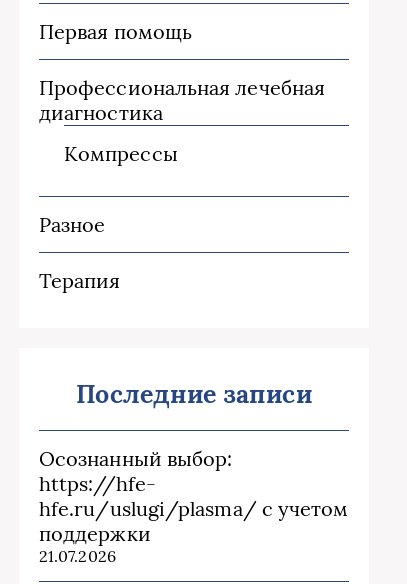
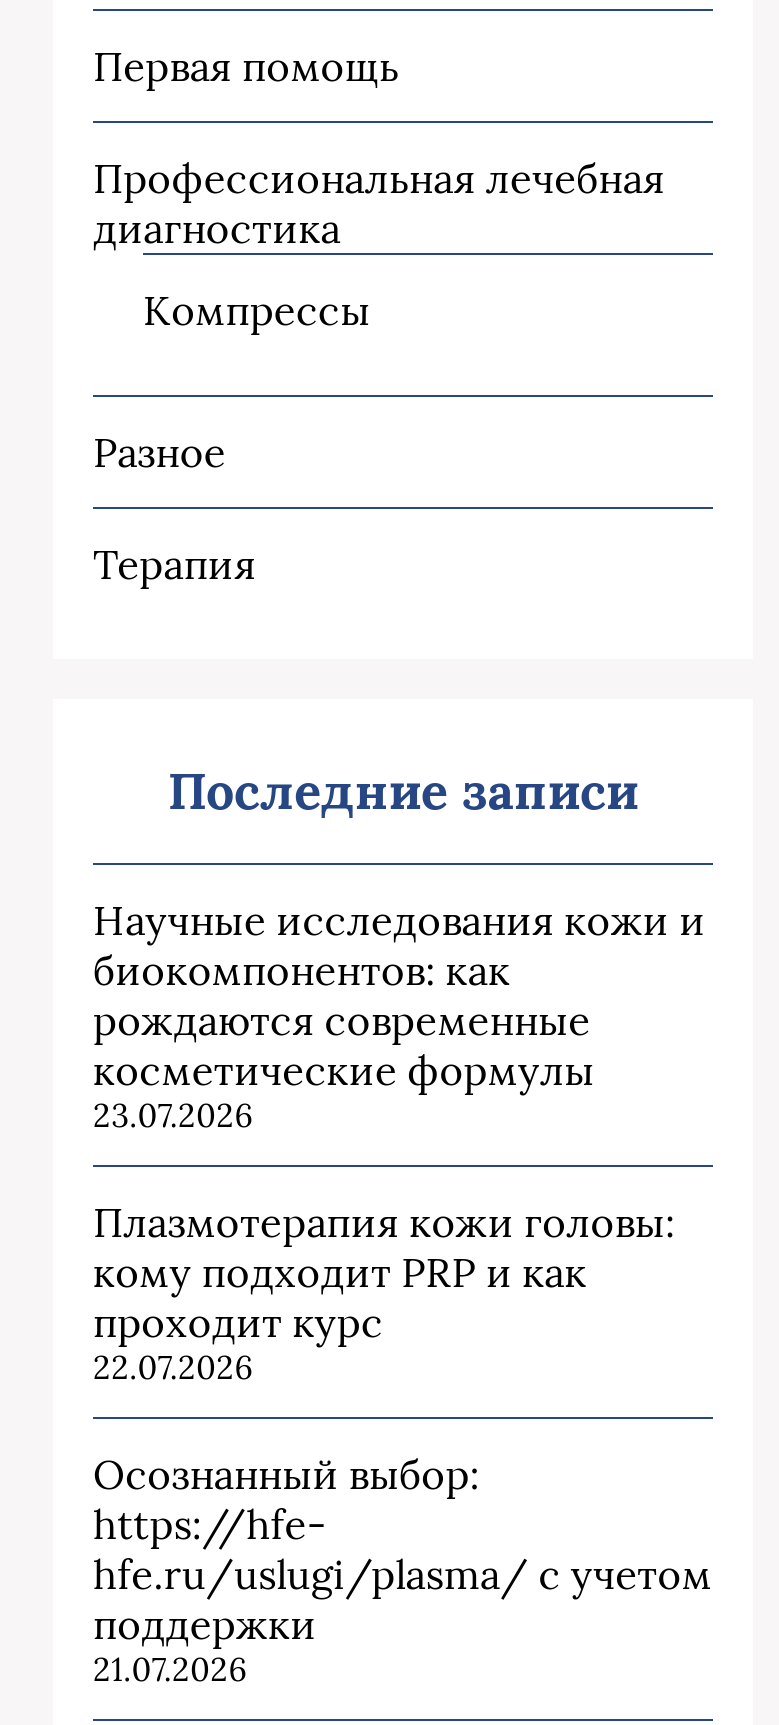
+ Научные исследования кожи и
+ биокомпонентов: как
+ рождаются современные
+ косметические формулы
+ 23.07.2026
+ Плазмотерапия кожи головы:
+ кому подходит PRP и как
+ проходит курс
+ 22.07.2026
